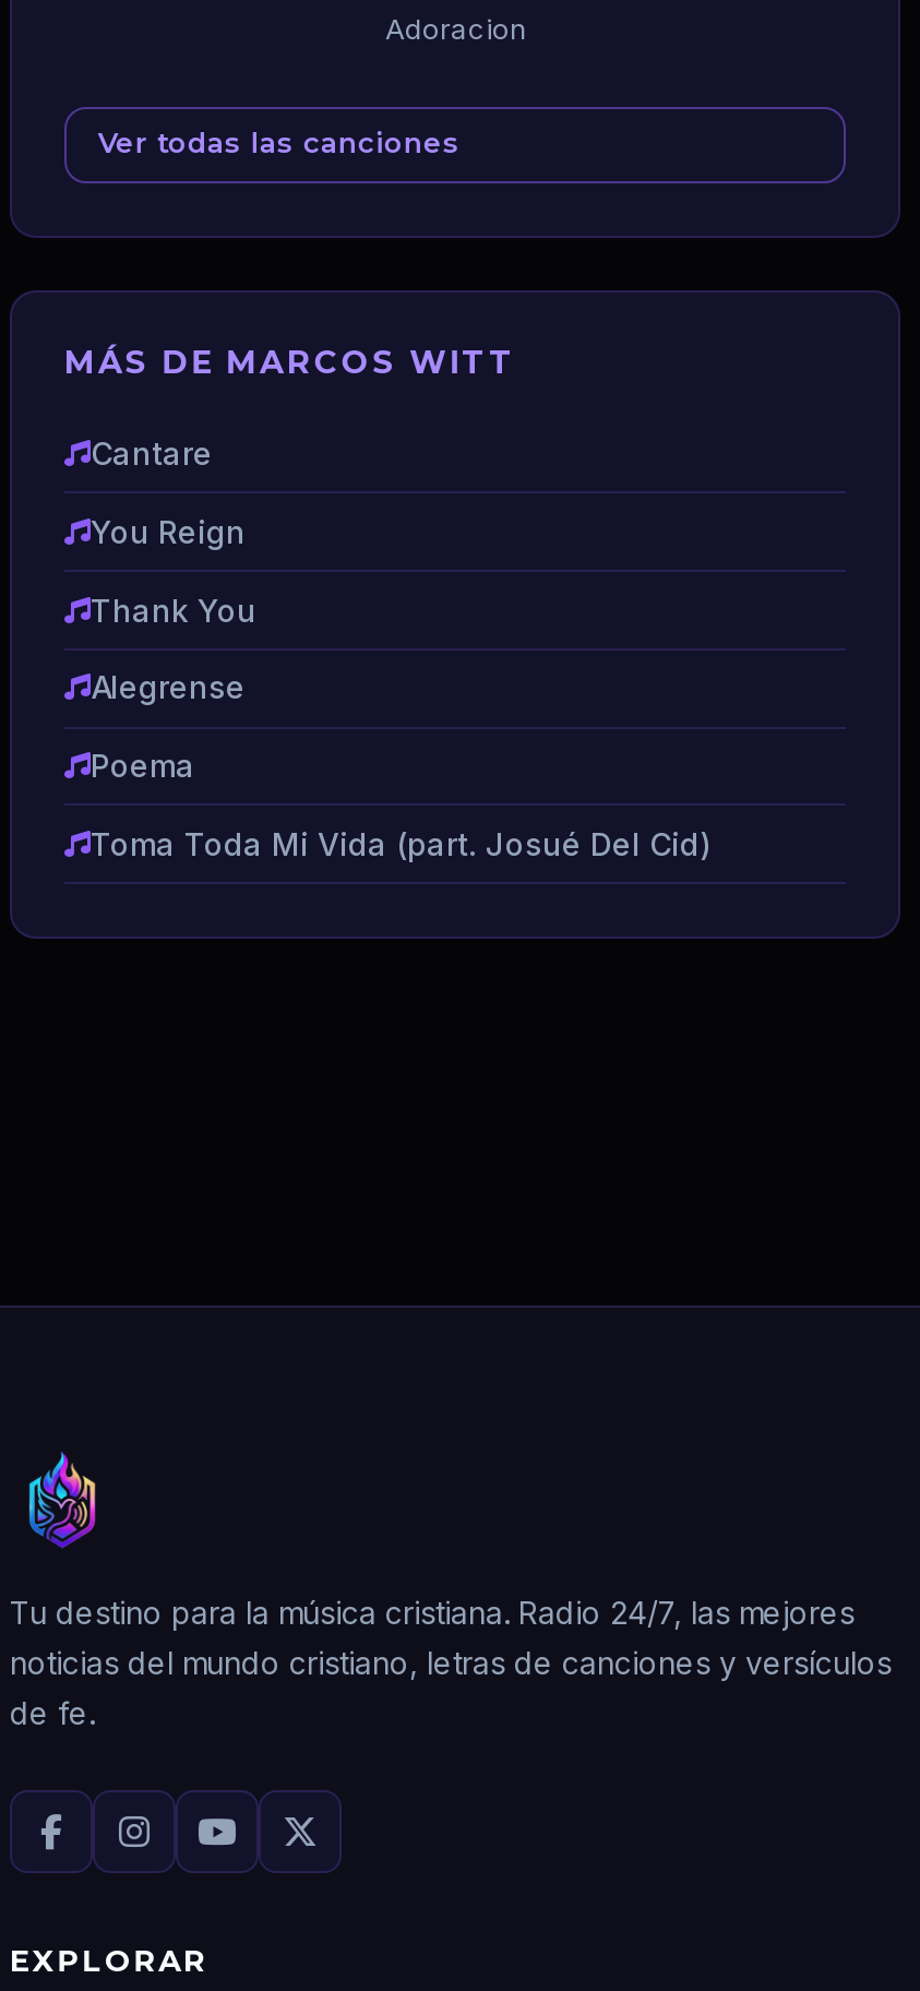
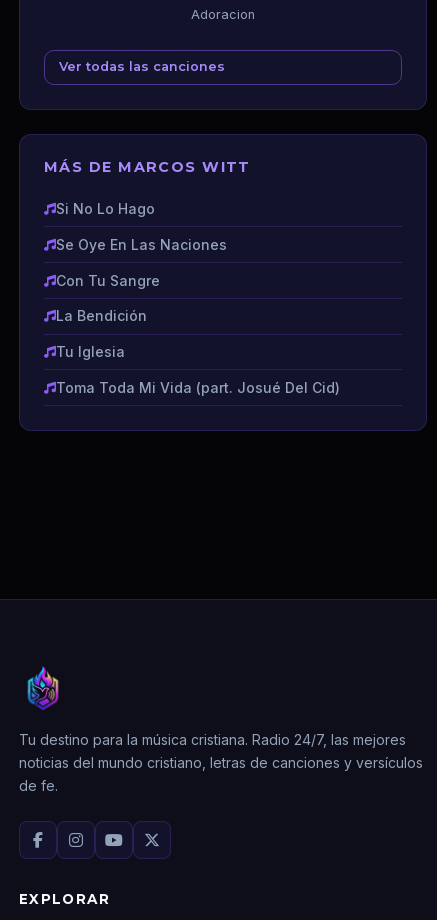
- Cantare
+ Si No Lo Hago

- You Reign
+ Se Oye En Las Naciones

- Thank You
+ Con Tu Sangre

- Alegrense
+ La Bendición

- Poema
+ Tu Iglesia
